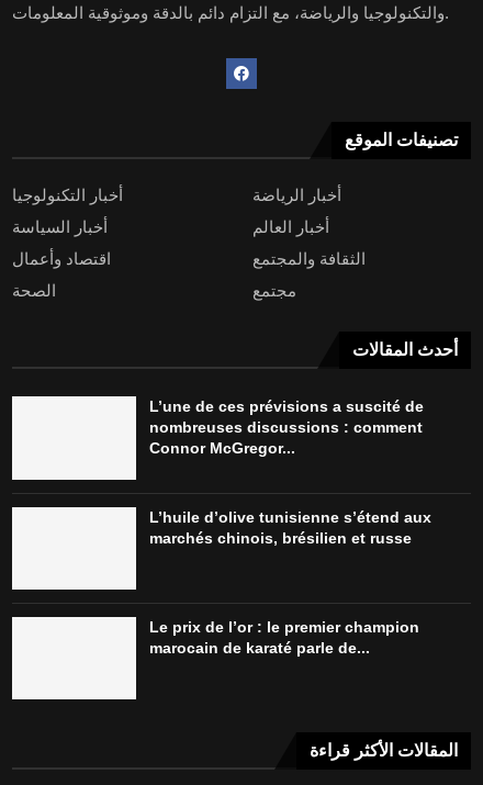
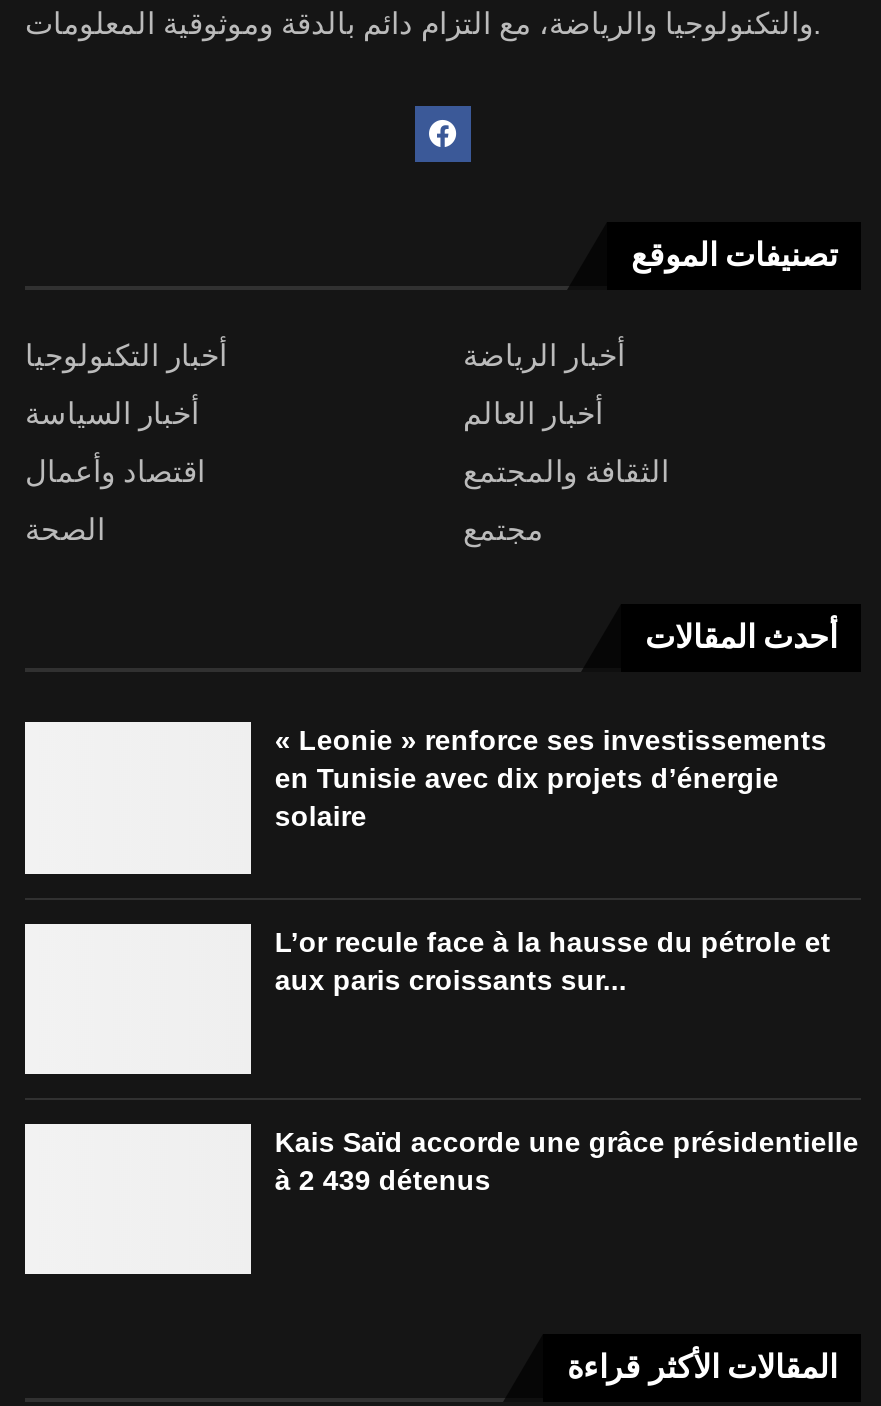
- L’une de ces prévisions a suscité de
- nombreuses discussions : comment
- Connor McGregor...
+ « Leonie » renforce ses investissements
+ en Tunisie avec dix projets d’énergie
+ solaire

- L’huile d’olive tunisienne s’étend aux
- marchés chinois, brésilien et russe
+ L’or recule face à la hausse du pétrole et
+ aux paris croissants sur...

- Le prix de l’or : le premier champion
- marocain de karaté parle de...
+ Kais Saïd accorde une grâce présidentielle
+ à 2 439 détenus
